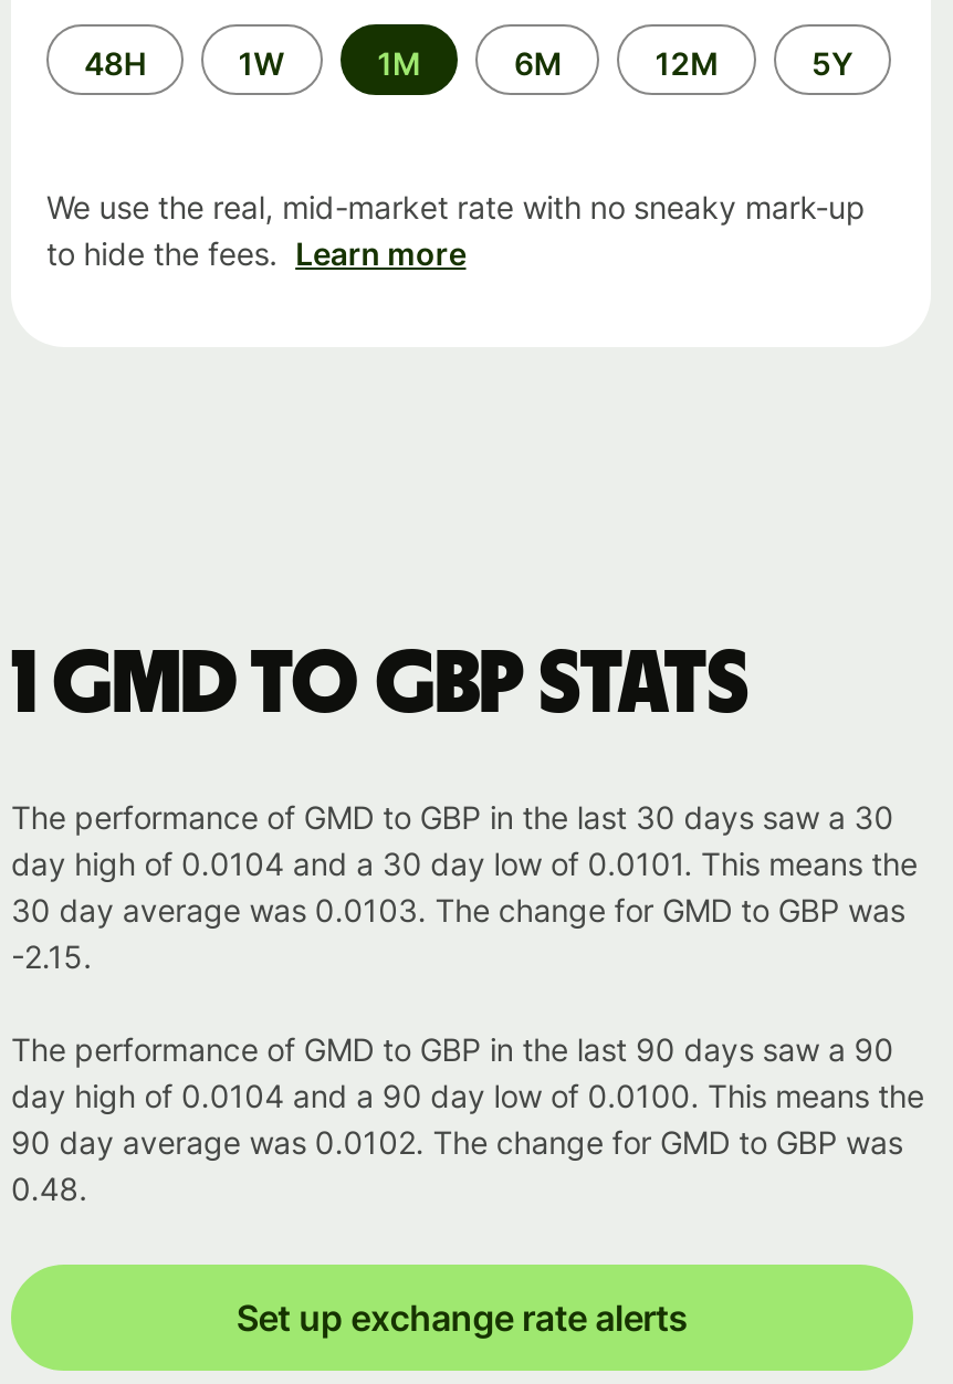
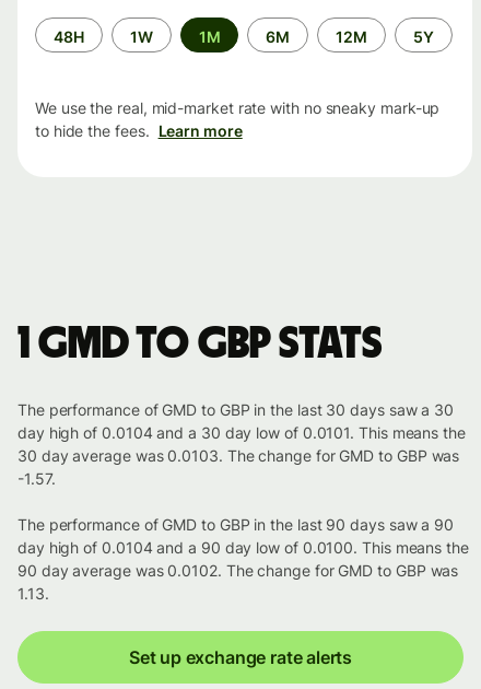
- -2.15.
+ -1.57.

- 0.48.
+ 1.13.
